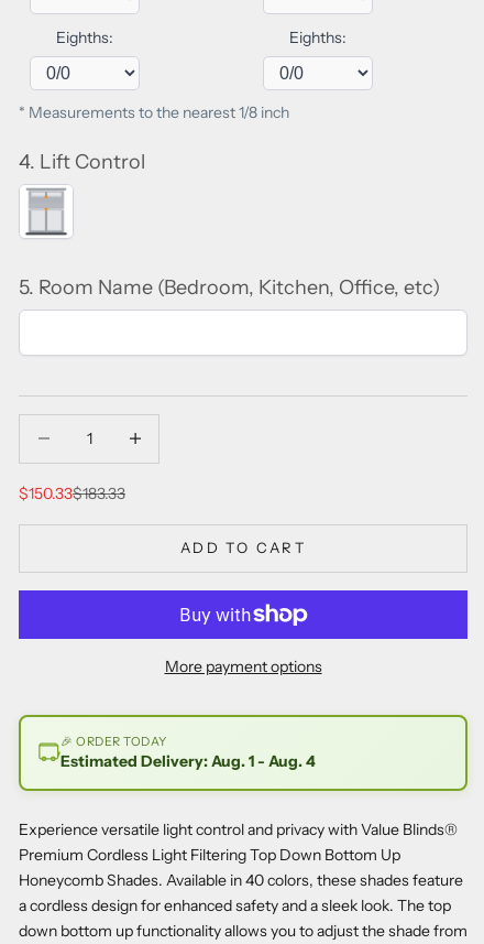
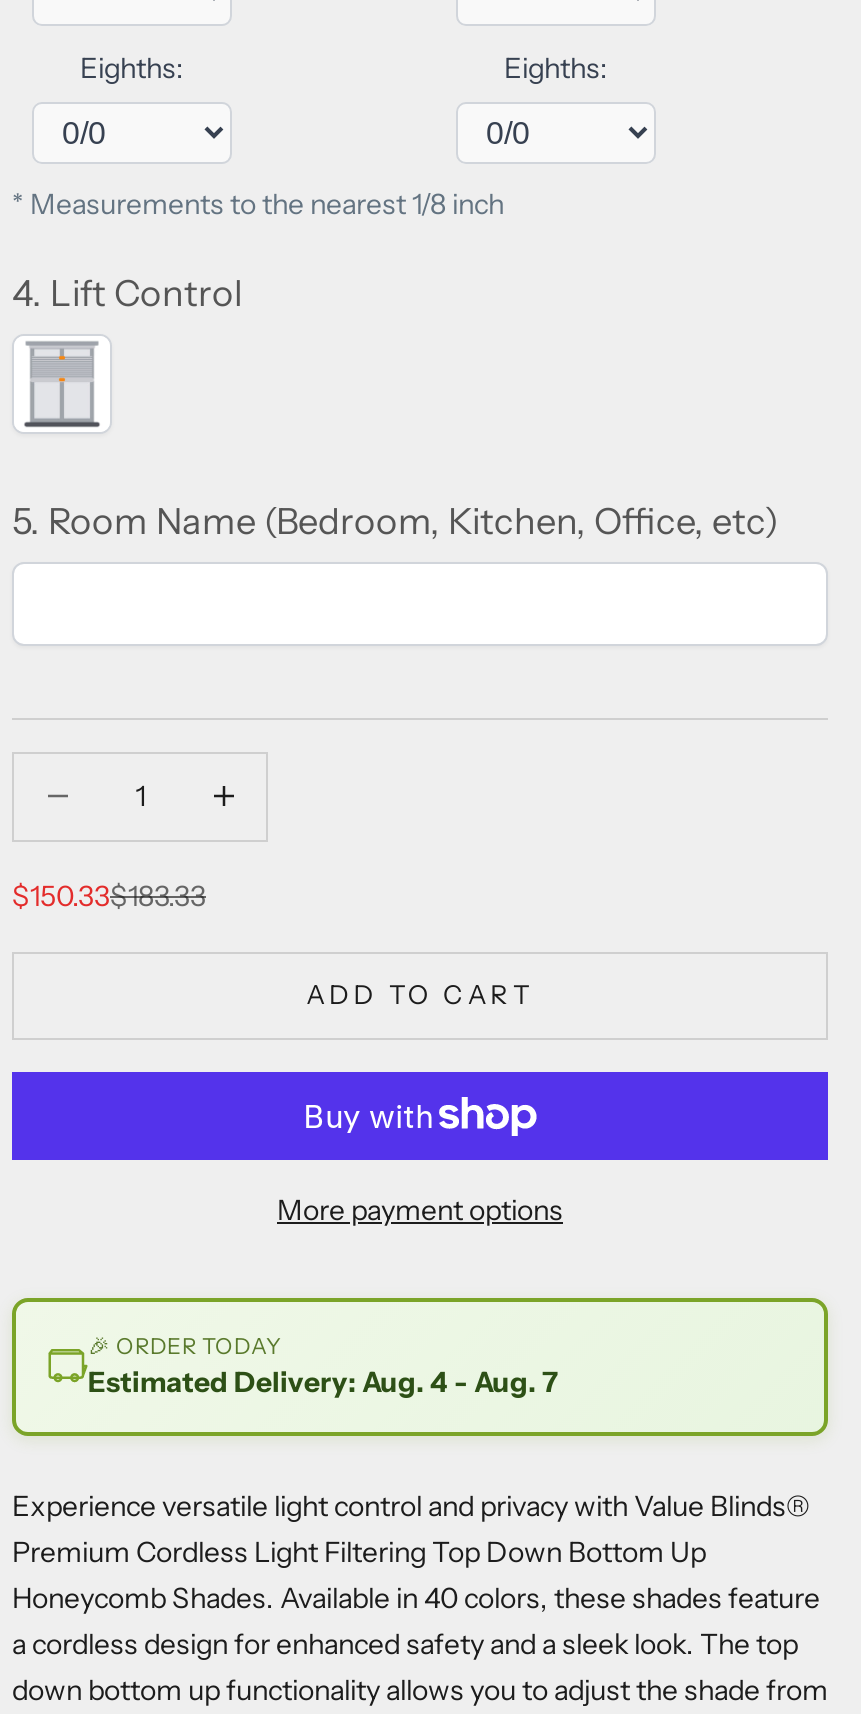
- Estimated Delivery: Aug. 1 - Aug. 4
+ Estimated Delivery: Aug. 4 - Aug. 7
